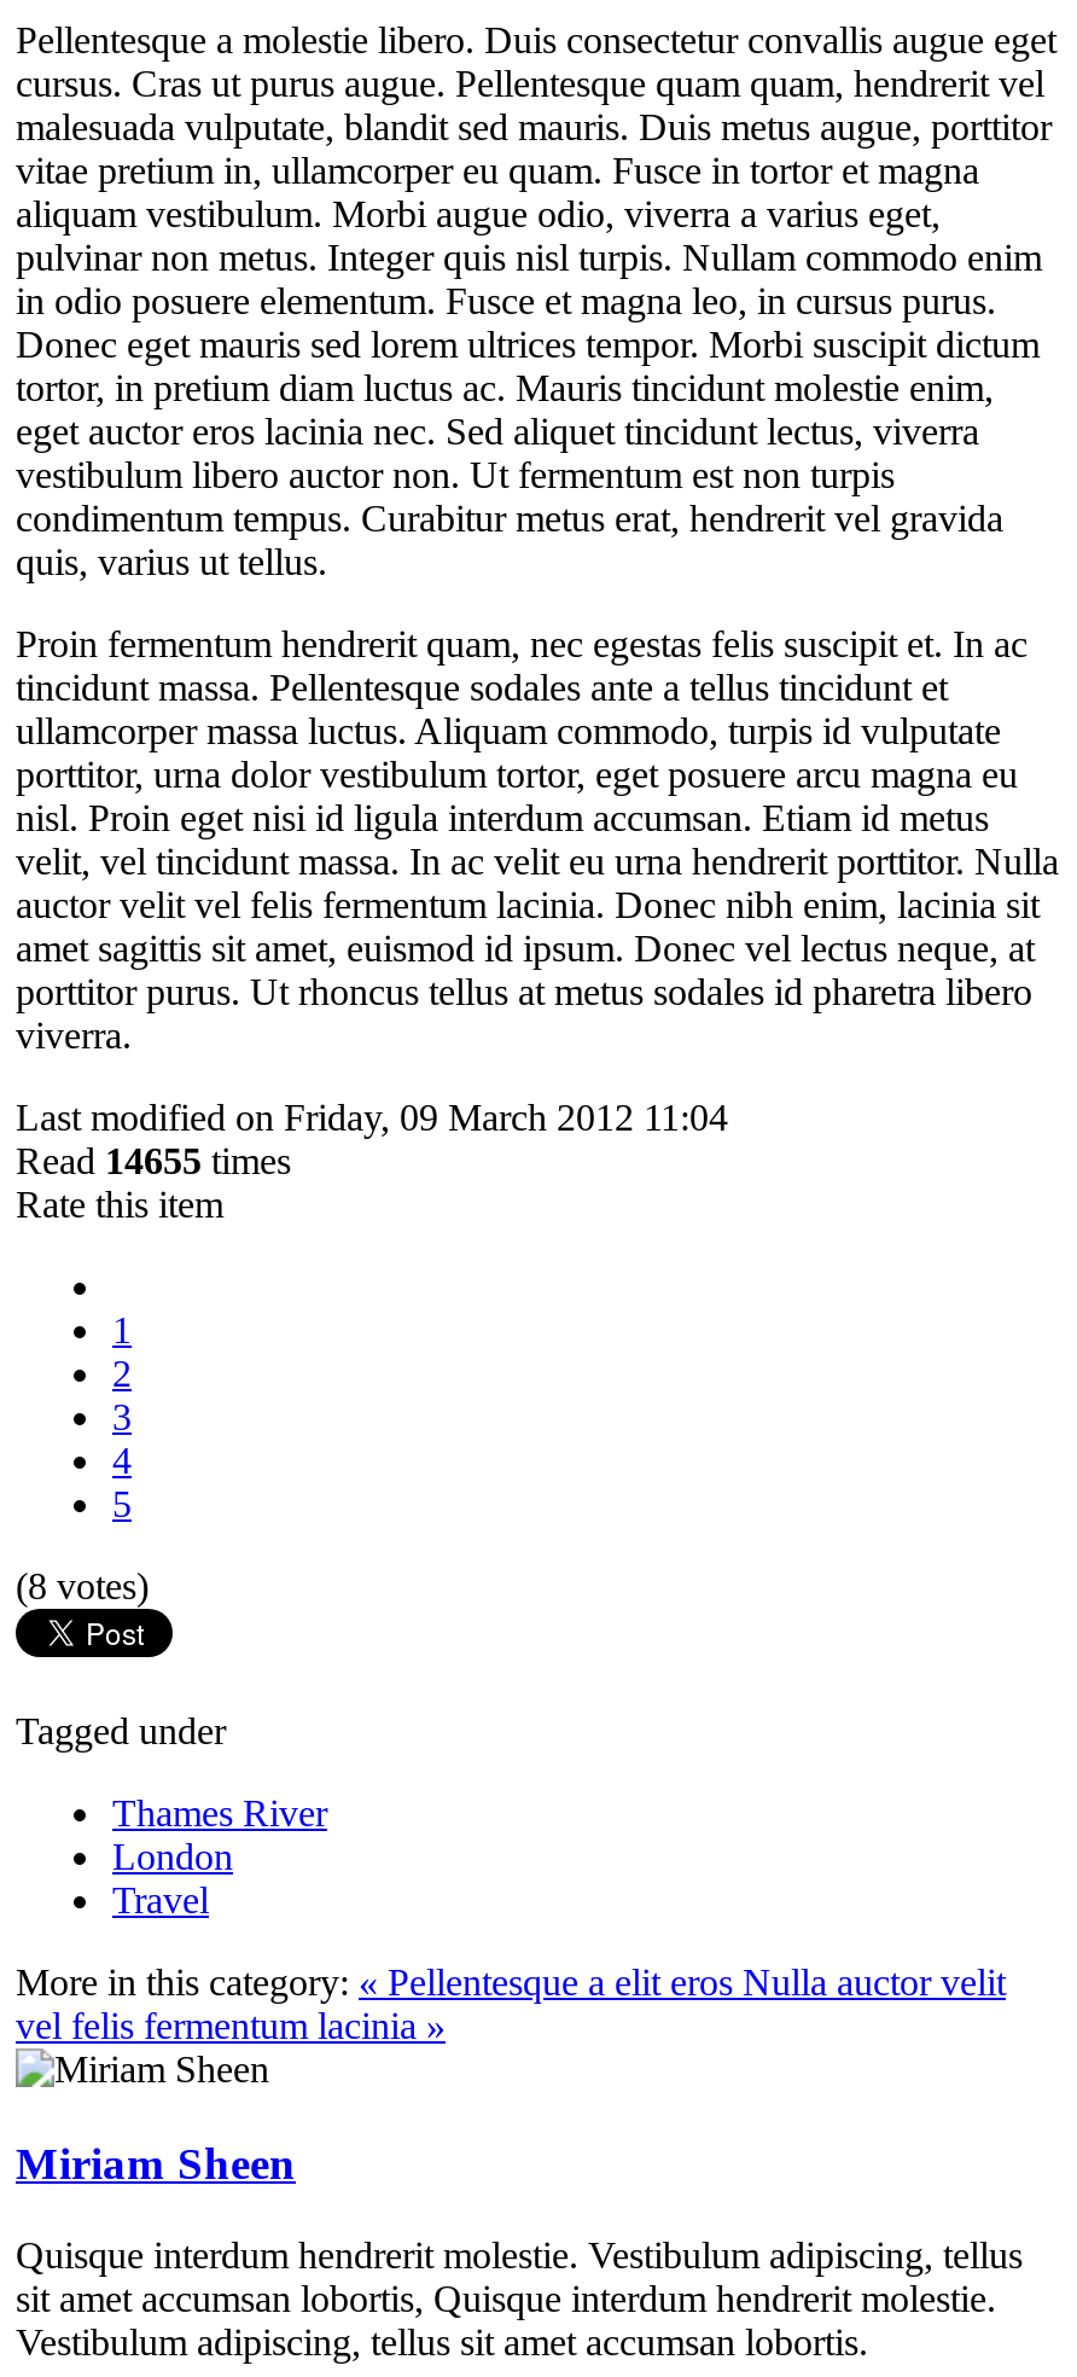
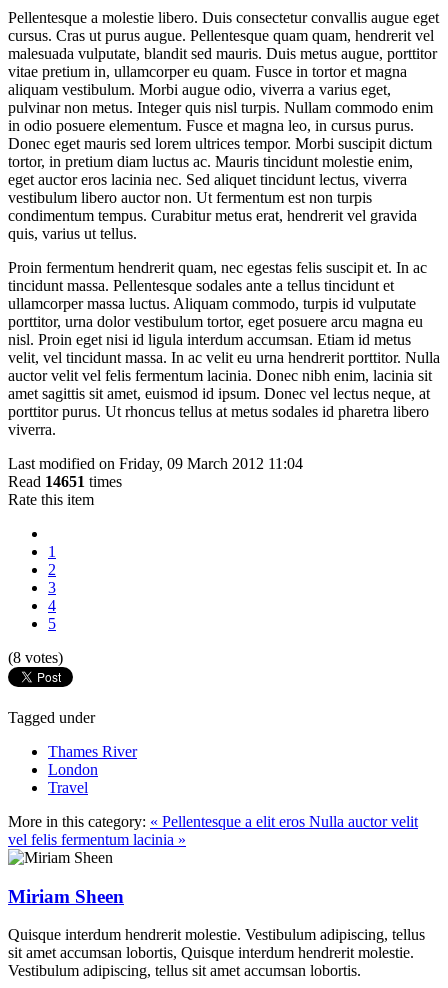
- Read 14655 times
+ Read 14651 times
